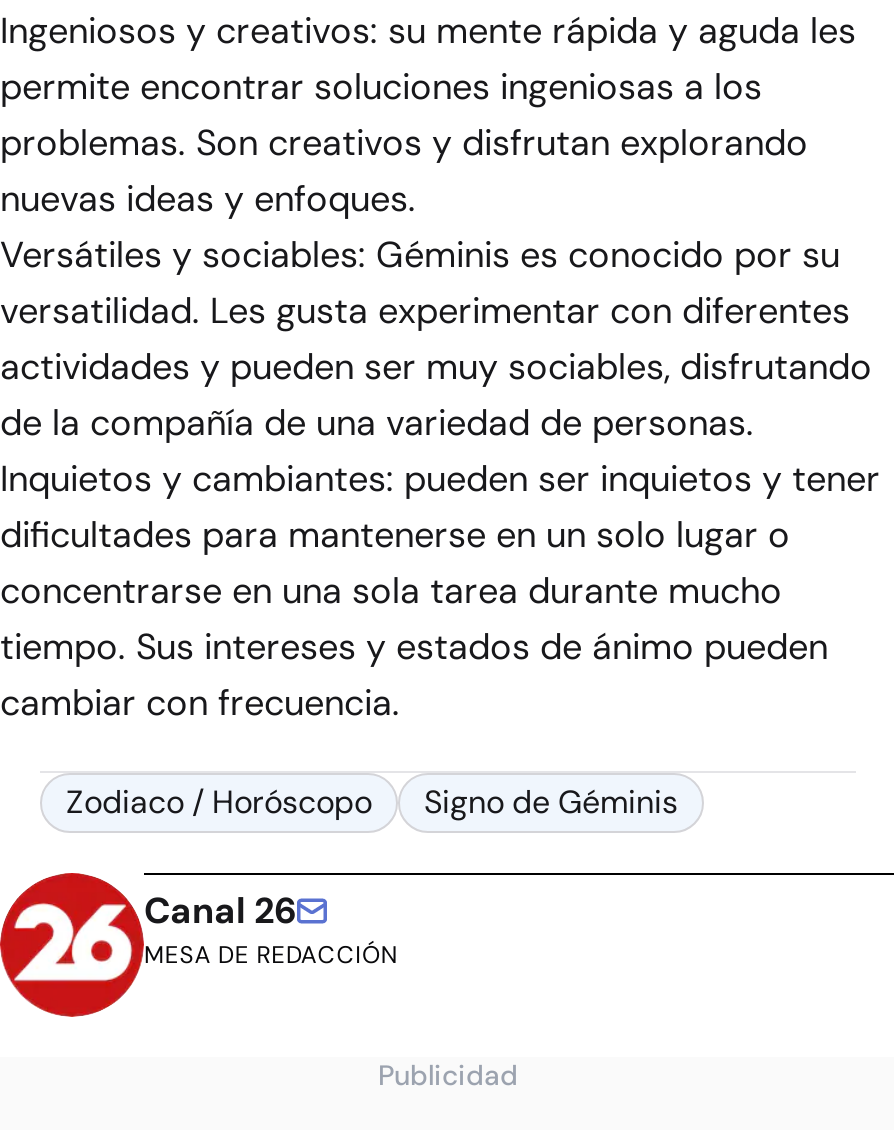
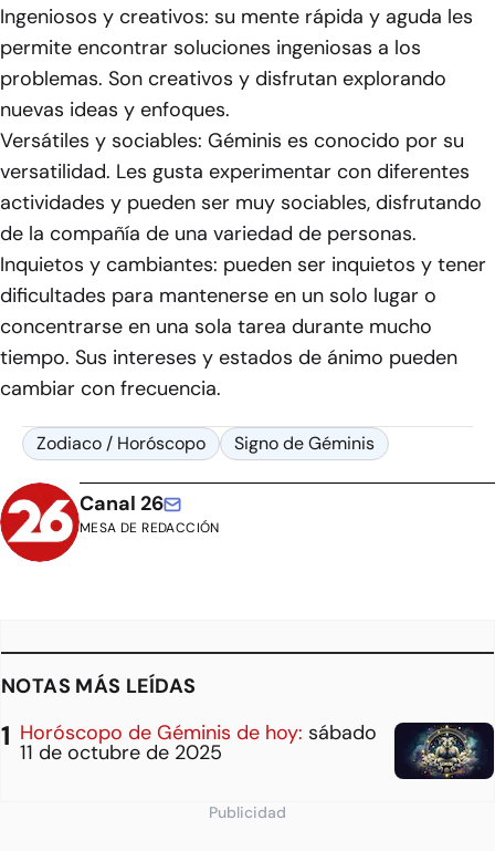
+ [image]
+ NOTAS MÁS LEÍDAS
+ Horóscopo de Géminis de hoy: sábado
+ 11 de octubre de 2025
